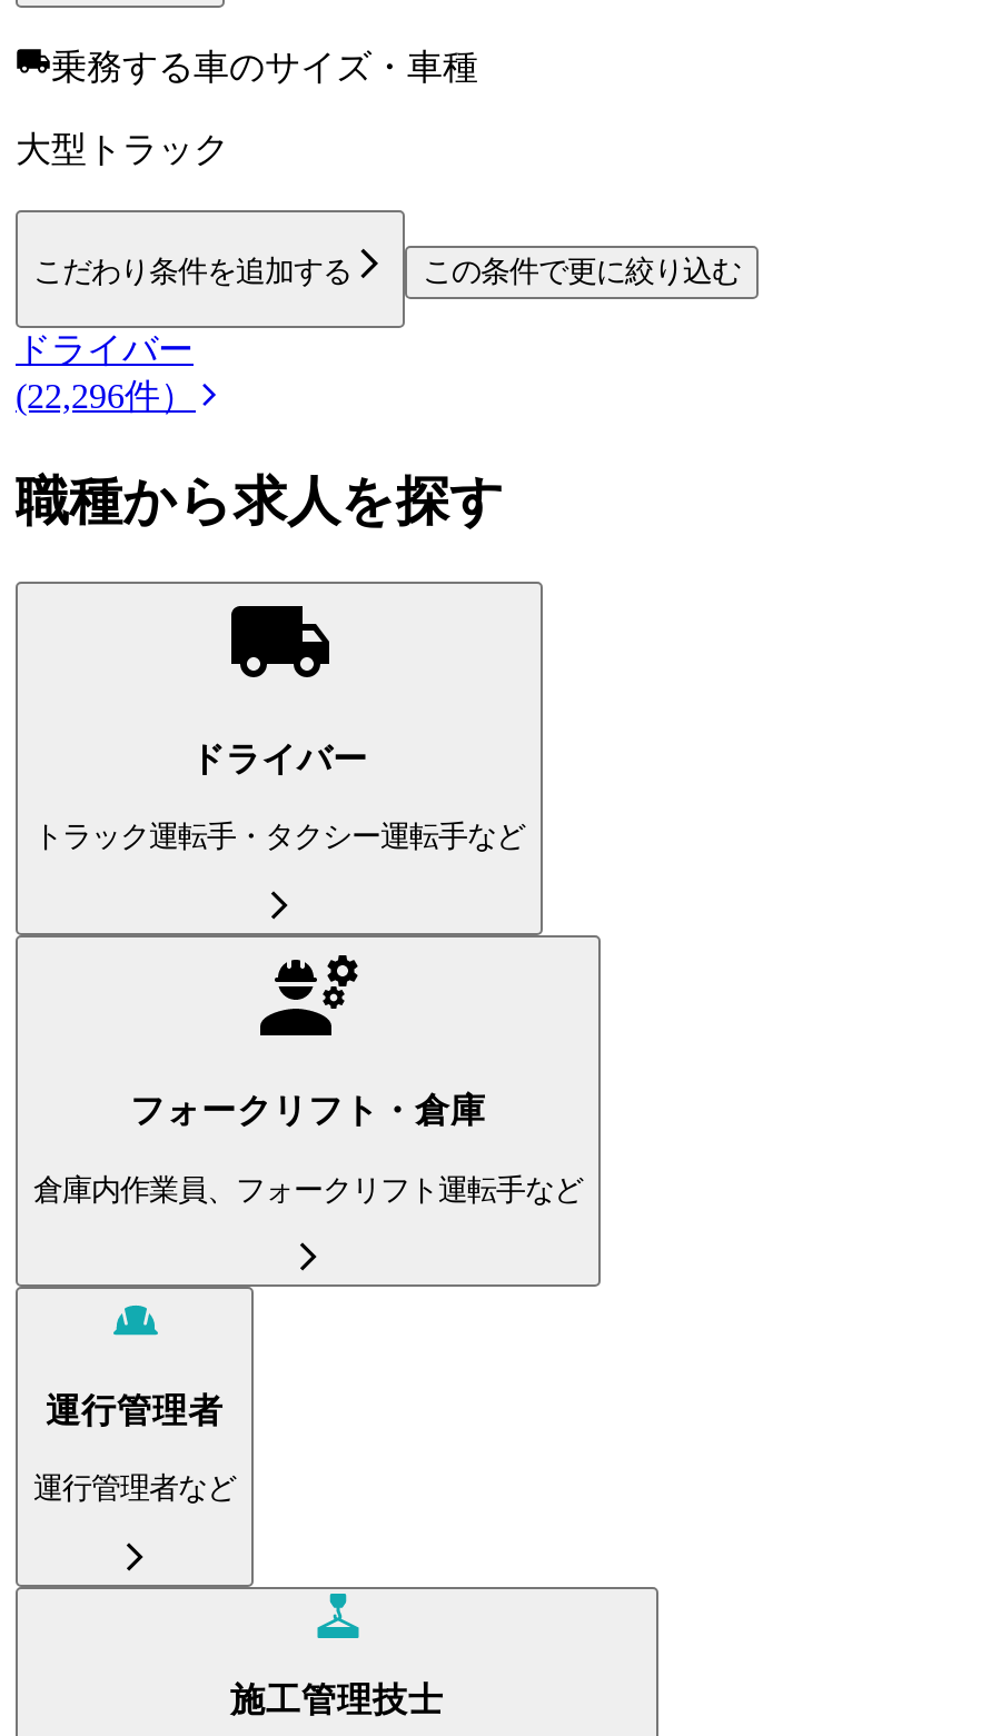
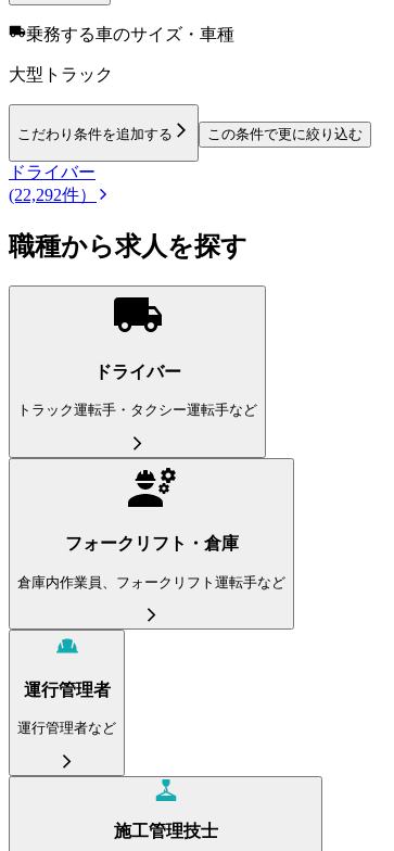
- (22,296件）
+ (22,292件）
